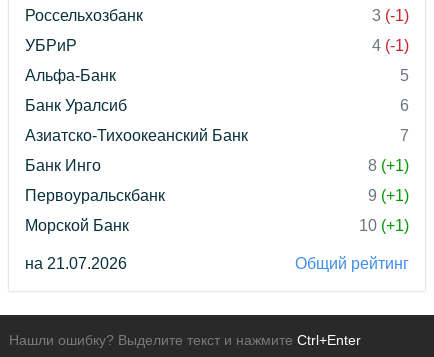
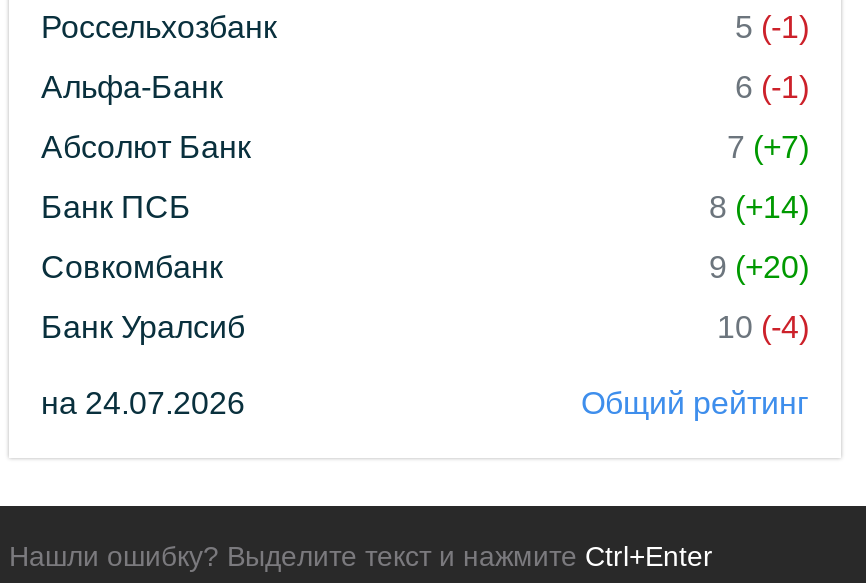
- 3 (-1)
- УБРиР
- 4 (-1)
+ 5 (-1)

- 5
+ 6 (-1)
+ Абсолют Банк
+ 7 (+7)
+ Банк ПСБ
+ 8 (+14)
+ Совкомбанк
+ 9 (+20)

- 6
- Азиатско-Тихоокеанский Банк
- 7
- Банк Инго
- 8 (+1)
- Первоуральскбанк
- 9 (+1)
- Морской Банк
- 10 (+1)
- на 21.07.2026
+ 10 (-4)
+ на 24.07.2026

moved down: Банк Уралсиб
